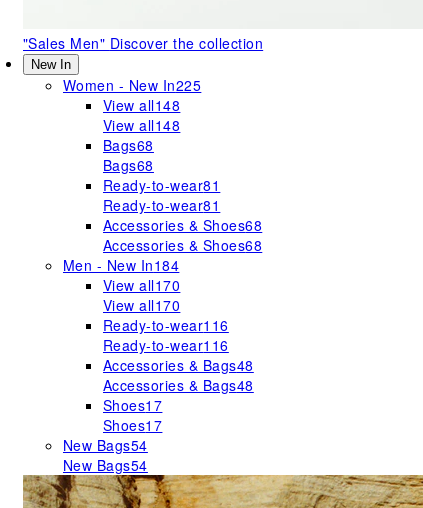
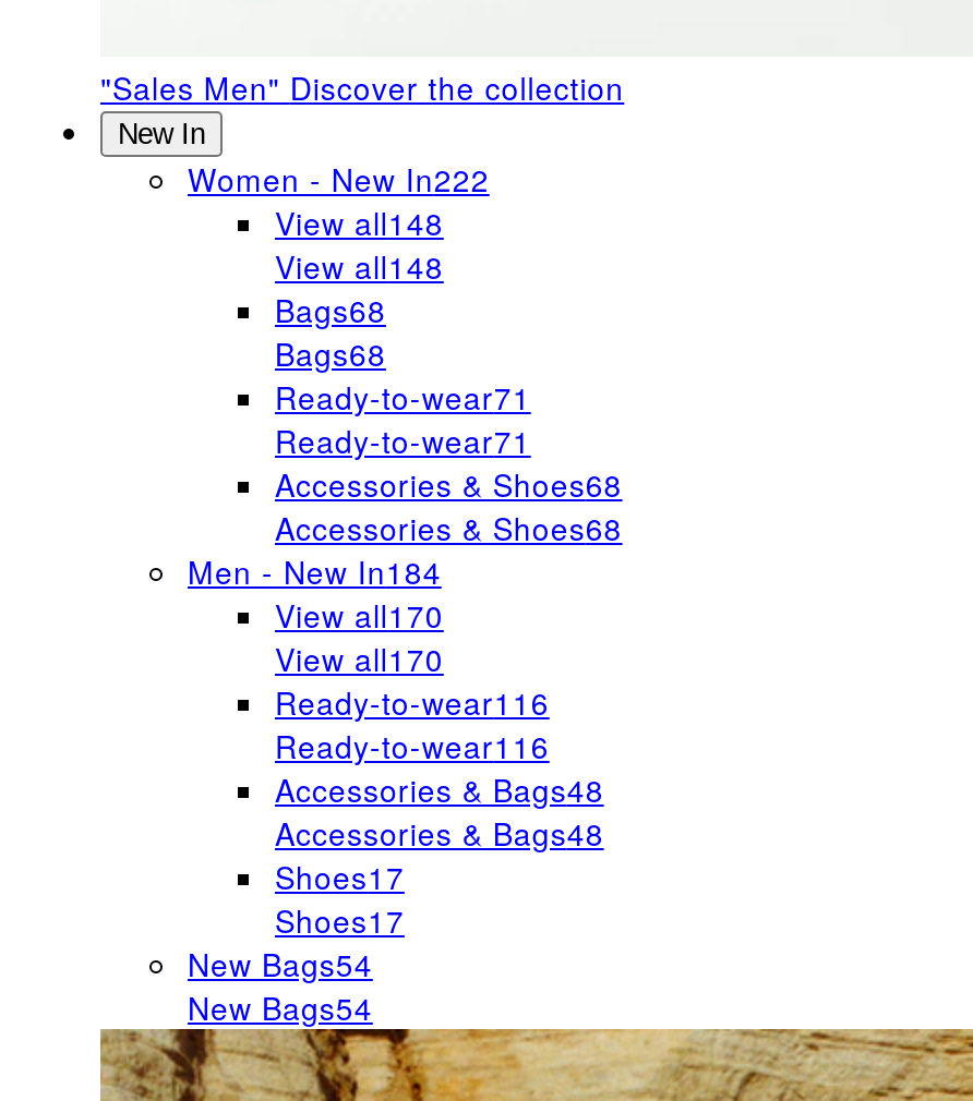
- Women - New In225
+ Women - New In222

- Ready-to-wear81
+ Ready-to-wear71

- Ready-to-wear81
+ Ready-to-wear71
